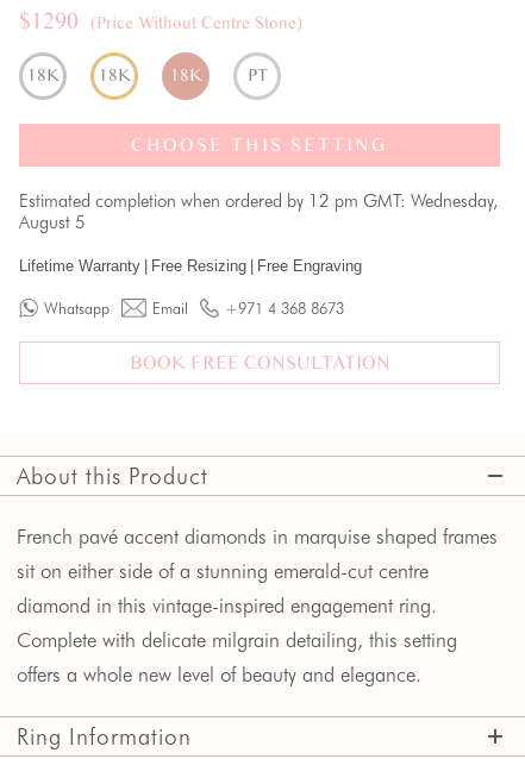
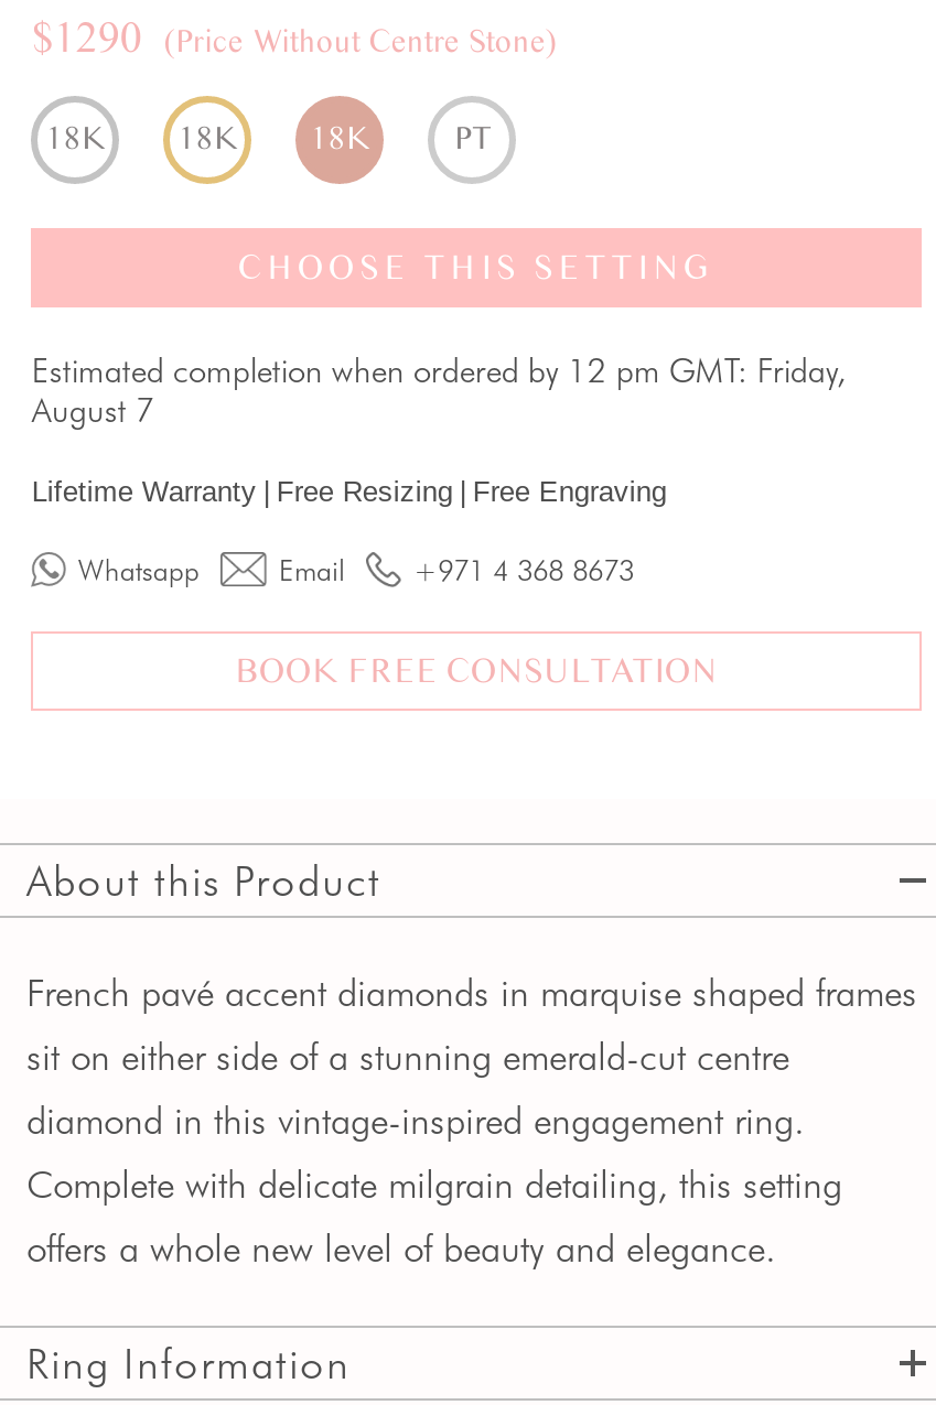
- Estimated completion when ordered by 12 pm GMT: Wednesday,
+ Estimated completion when ordered by 12 pm GMT: Friday,

- August 5
+ August 7
